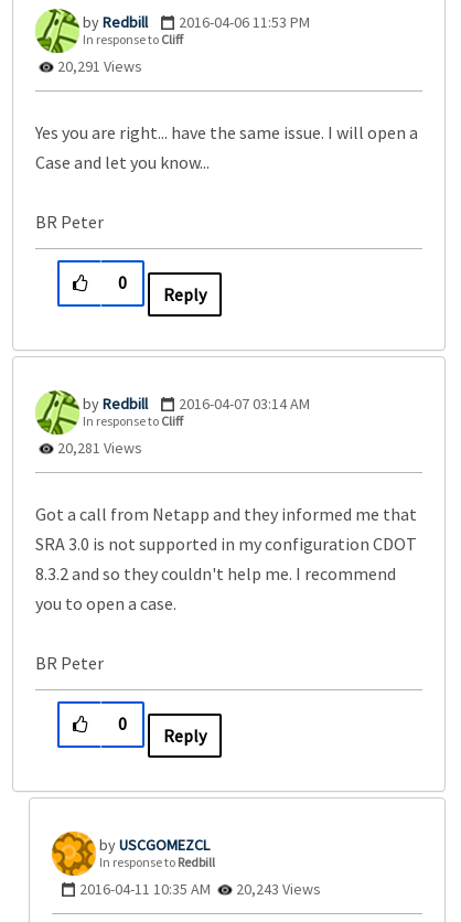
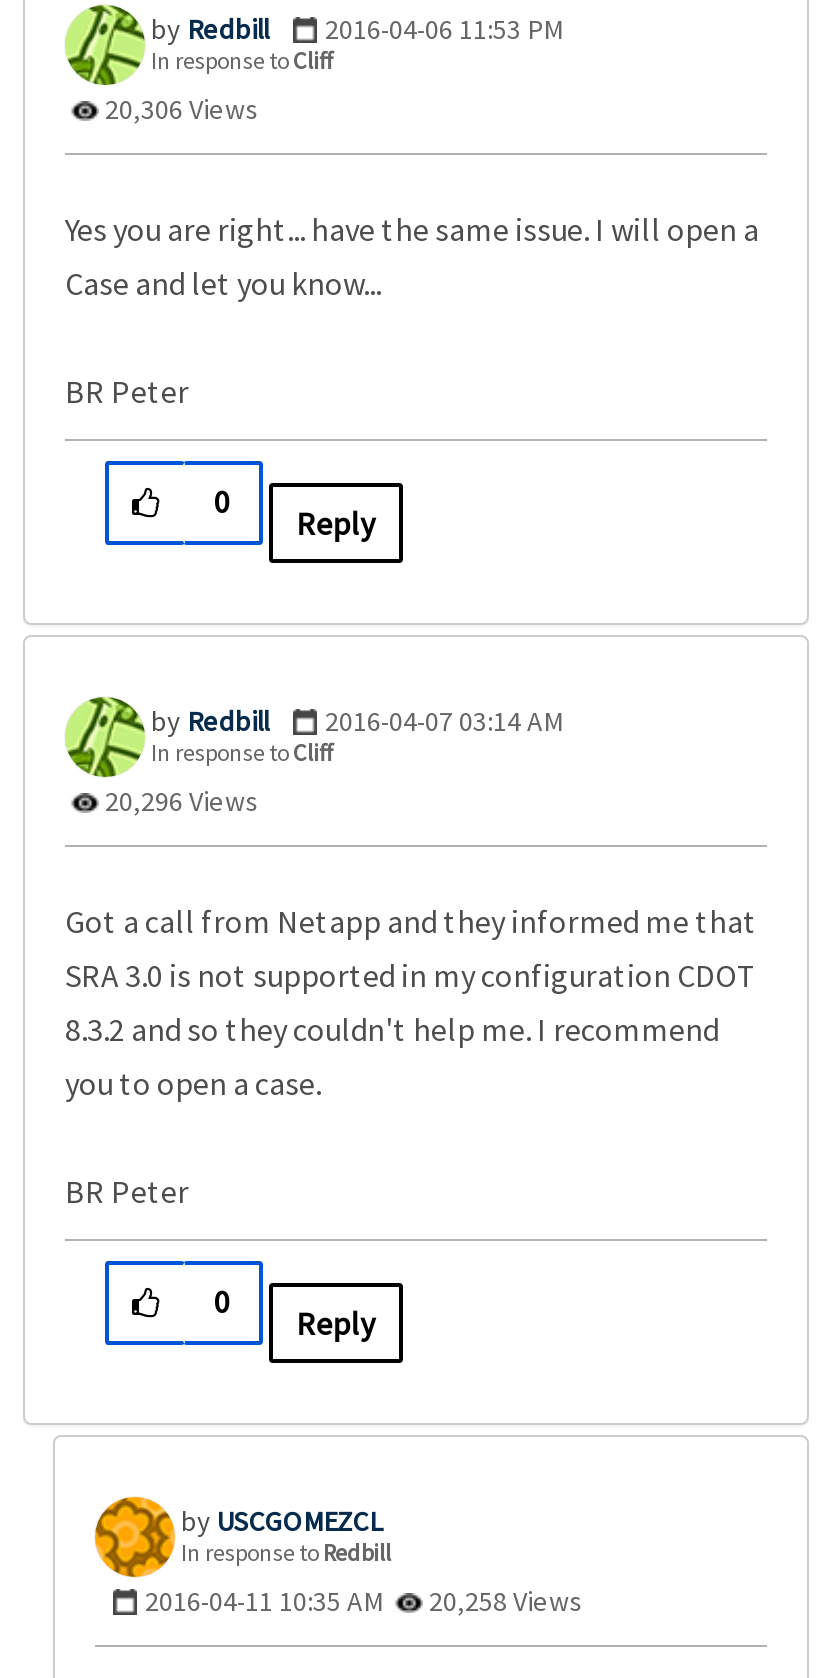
- 20,291 Views
+ 20,306 Views

- 20,281 Views
+ 20,296 Views

- 2016-04-11 10:35 AM 20,243 Views
+ 2016-04-11 10:35 AM 20,258 Views
